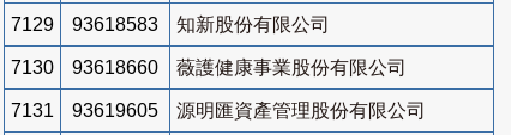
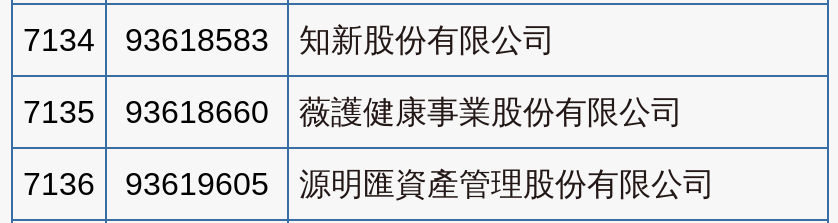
- 7129 93618583 知新股份有限公司
+ 7134 93618583 知新股份有限公司

- 7130 93618660 薇護健康事業股份有限公司
+ 7135 93618660 薇護健康事業股份有限公司

- 7131 93619605 源明匯資產管理股份有限公司
+ 7136 93619605 源明匯資產管理股份有限公司
